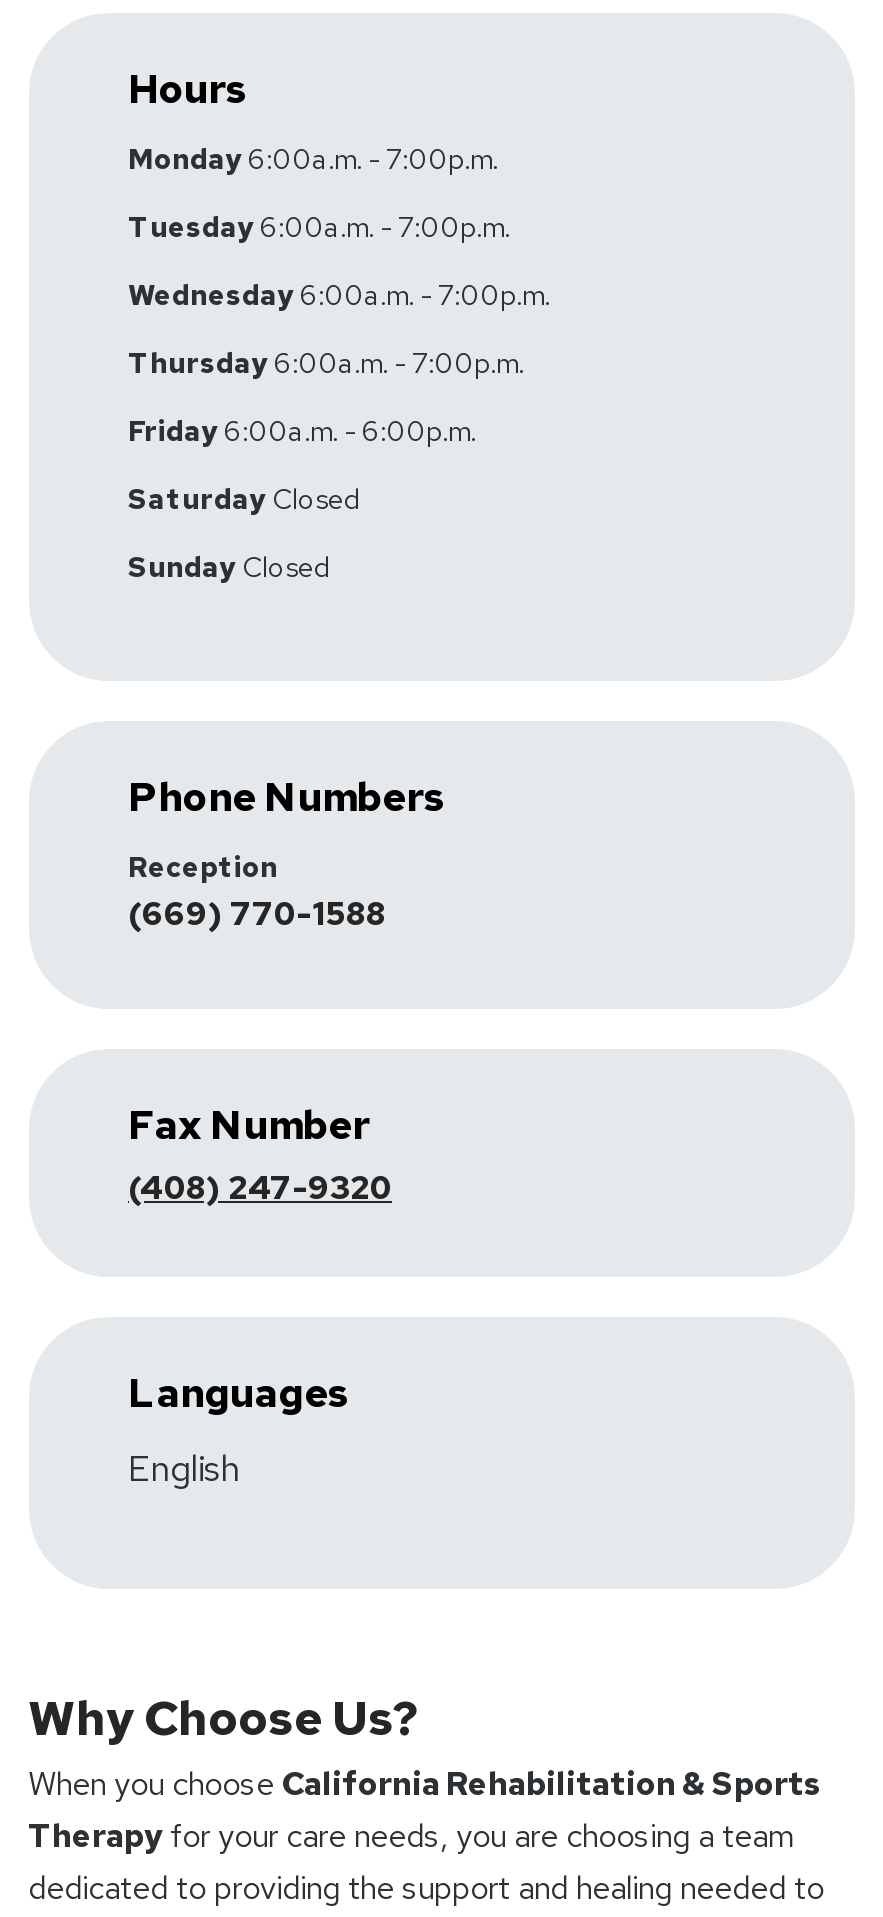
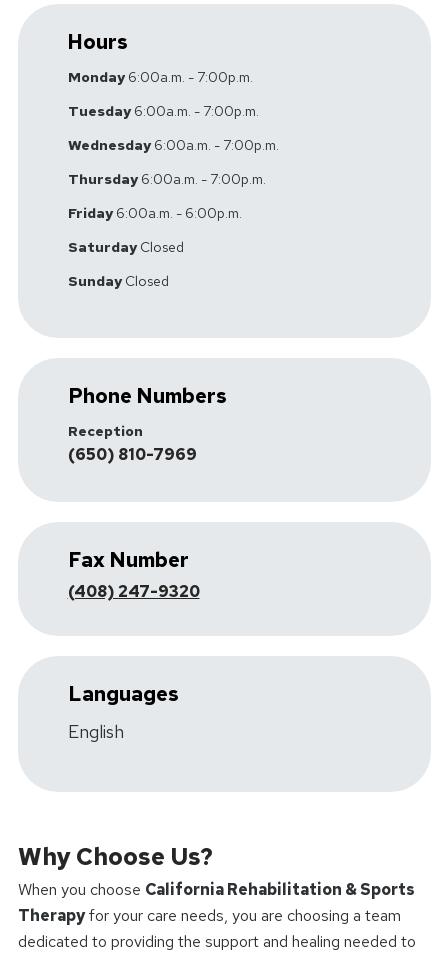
- (669) 770-1588
+ (650) 810-7969
